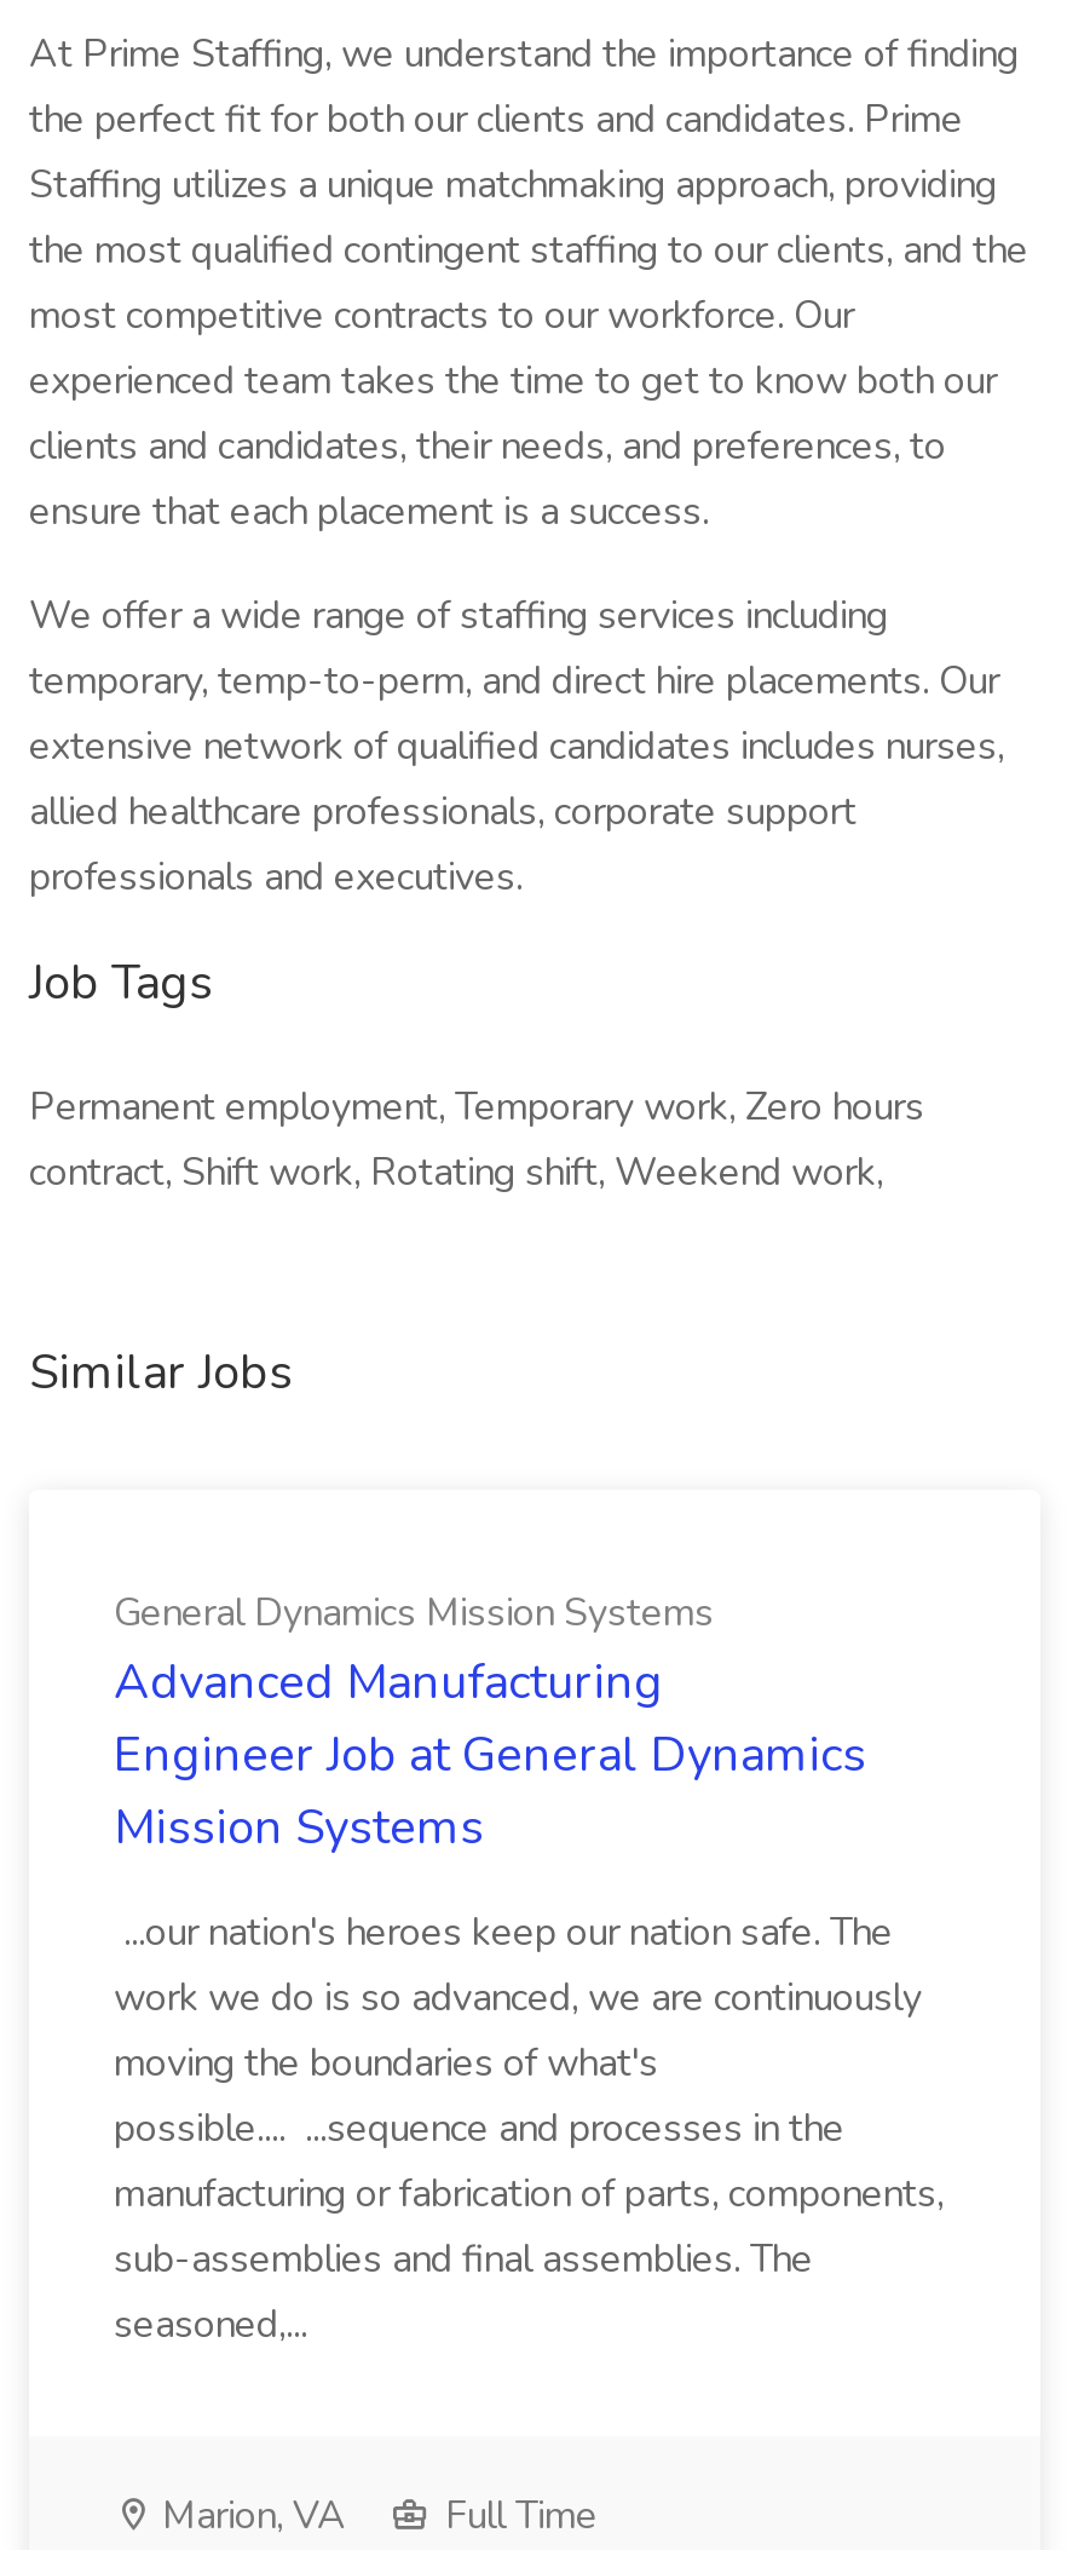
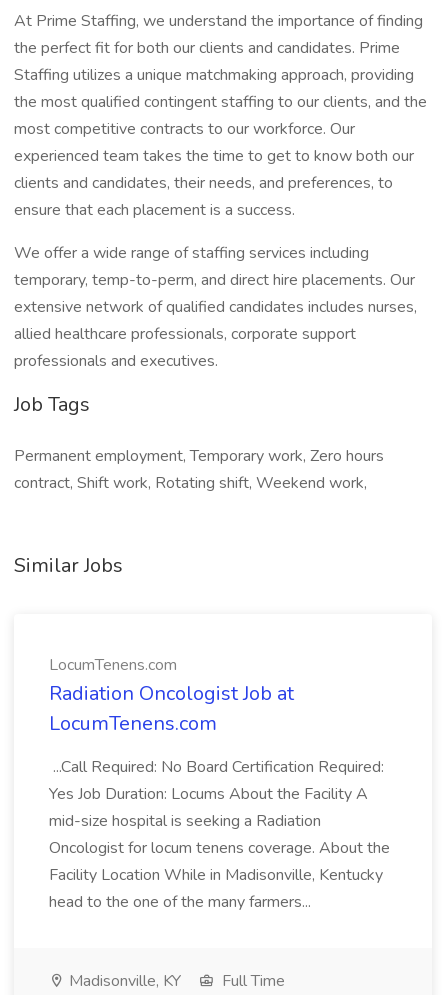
- General Dynamics Mission Systems
- Advanced Manufacturing
- Engineer Job at General Dynamics
- Mission Systems
+ LocumTenens.com
+ Radiation Oncologist Job at
+ LocumTenens.com

- ...our nation's heroes keep our nation safe. The
- work we do is so advanced, we are continuously
- moving the boundaries of what's
- possible.... ...sequence and processes in the
- manufacturing or fabrication of parts, components,
- sub-assemblies and final assemblies. The
- seasoned,...
+ ...Call Required: No Board Certification Required:
+ Yes Job Duration: Locums About the Facility A
+ mid-size hospital is seeking a Radiation
+ Oncologist for locum tenens coverage. About the
+ Facility Location While in Madisonville, Kentucky
+ head to the one of the many farmers...

- Marion, VA
+ Madisonville, KY
